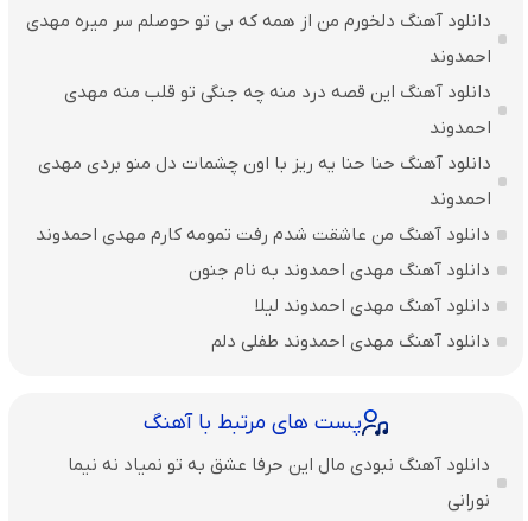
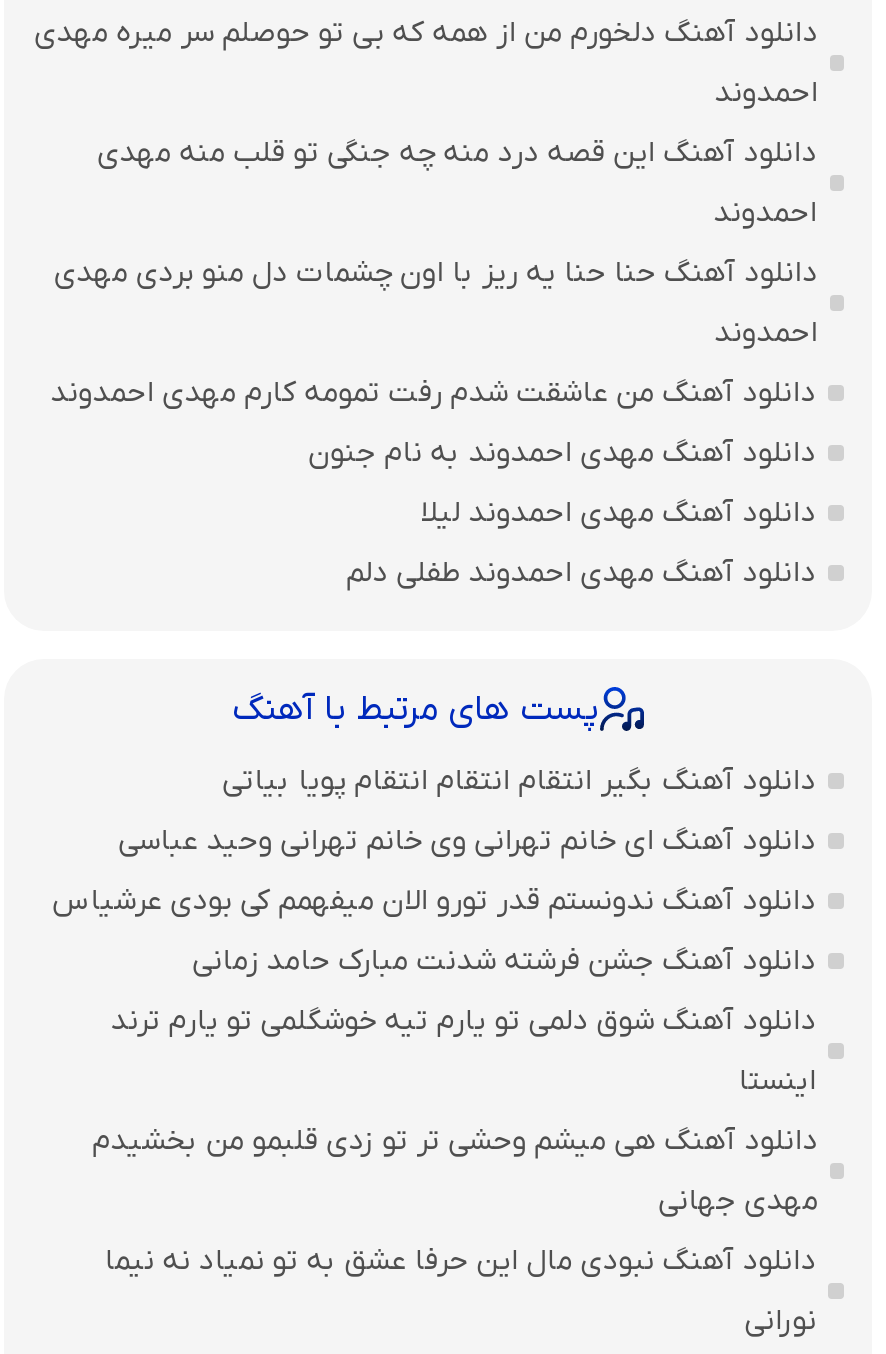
+ دانلود آهنگ بگیر انتقام انتقام انتقام پویا بیاتی
+ دانلود آهنگ ای خانم تهرانی وی خانم تهرانی وحید عباسی
+ دانلود آهنگ ندونستم قدر تورو الان میفهمم کی بودی عرشیاس
+ دانلود آهنگ جشن فرشته شدنت مبارک حامد زمانی
+ دانلود آهنگ شوق دلمی تو یارم تیه خوشگلمی تو یارم ترند
+ اینستا
+ دانلود آهنگ هی میشم وحشی تر تو زدی قلبمو من بخشیدم
+ مهدی جهانی
